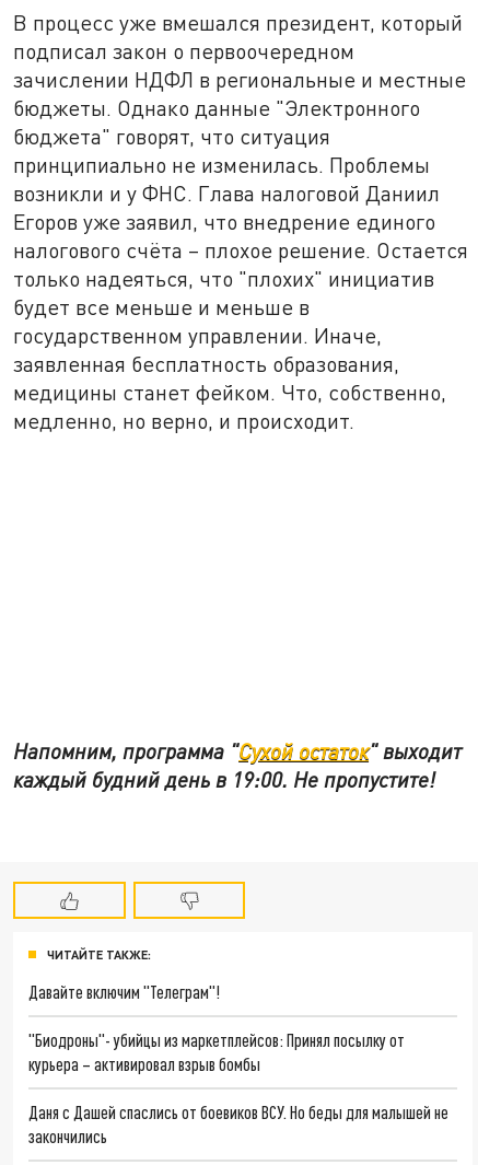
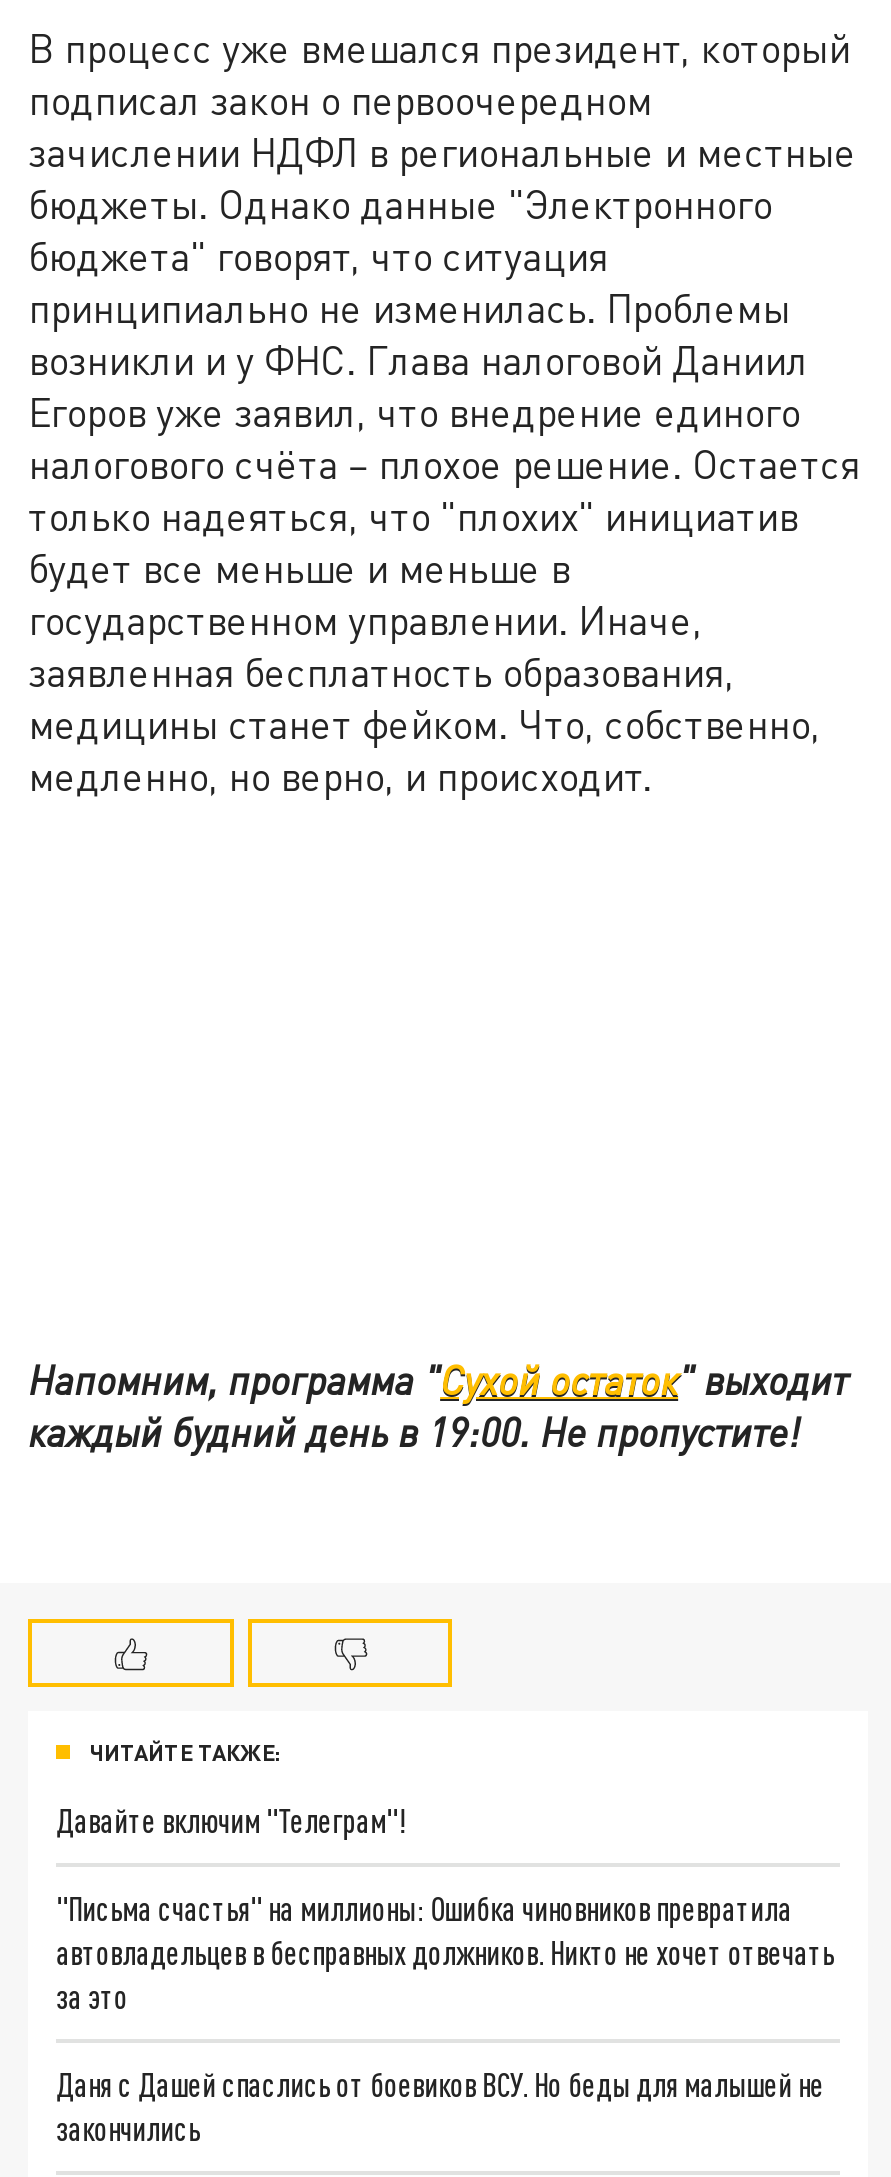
- "Биодроны"- убийцы из маркетплейсов: Принял посылку от
- курьера – активировал взрыв бомбы
+ "Письма счастья" на миллионы: Ошибка чиновников превратила
+ автовладельцев в бесправных должников. Никто не хочет отвечать
+ за это
